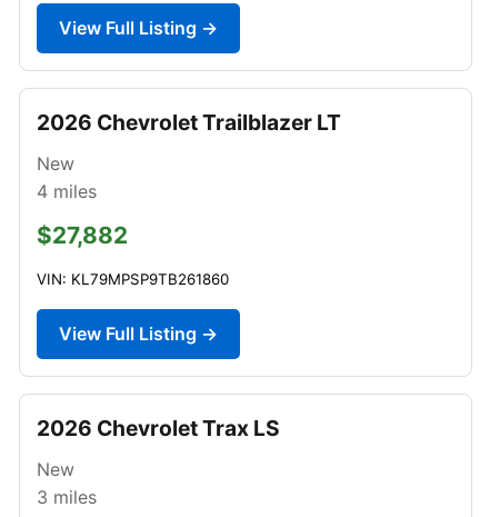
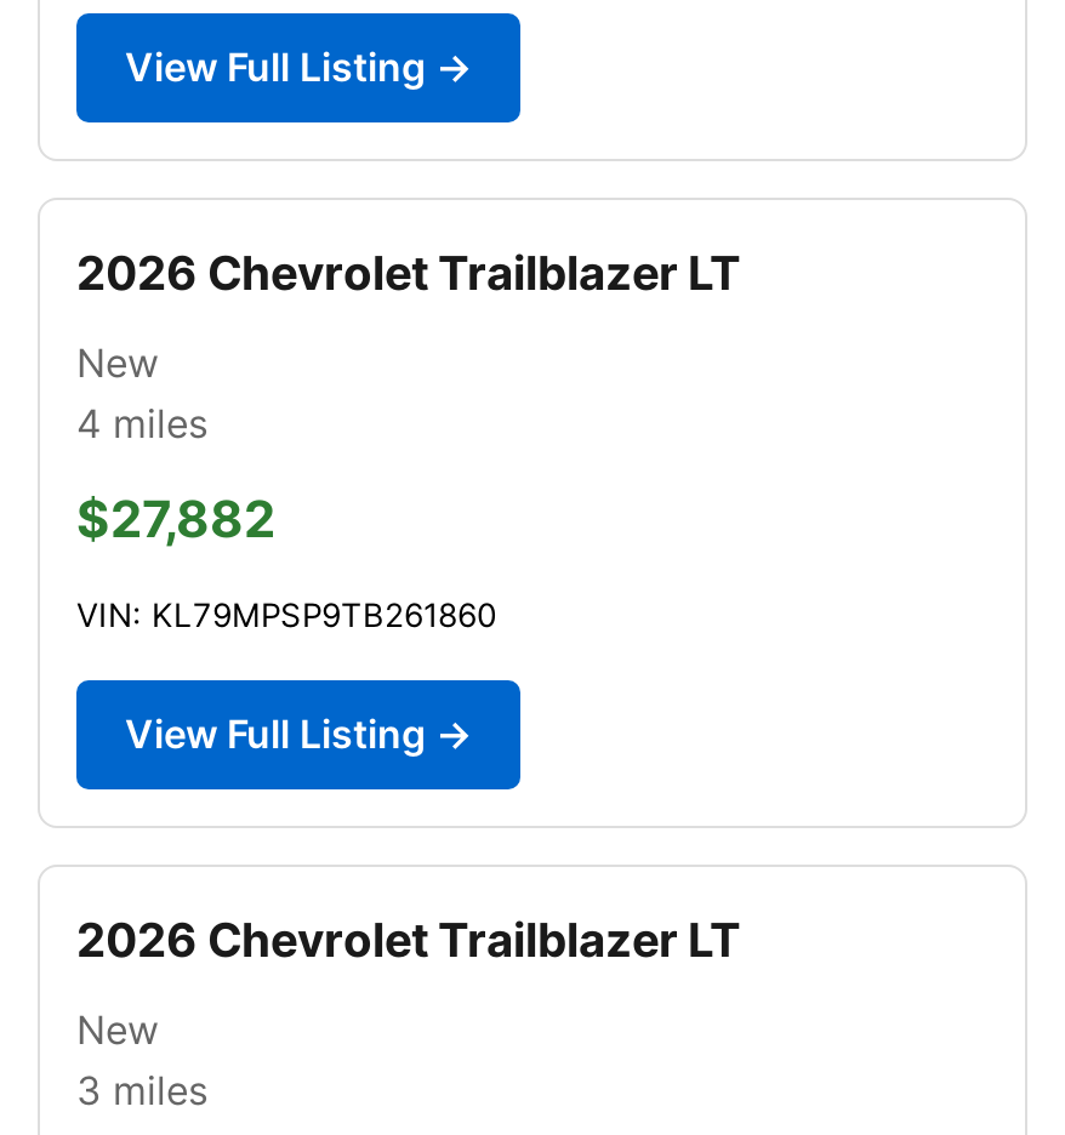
- 2026 Chevrolet Trax LS
+ 2026 Chevrolet Trailblazer LT
